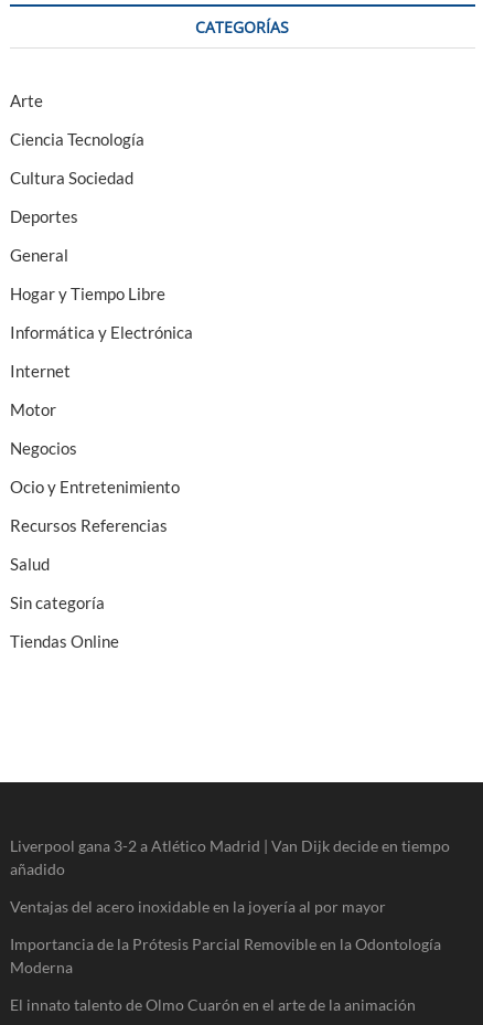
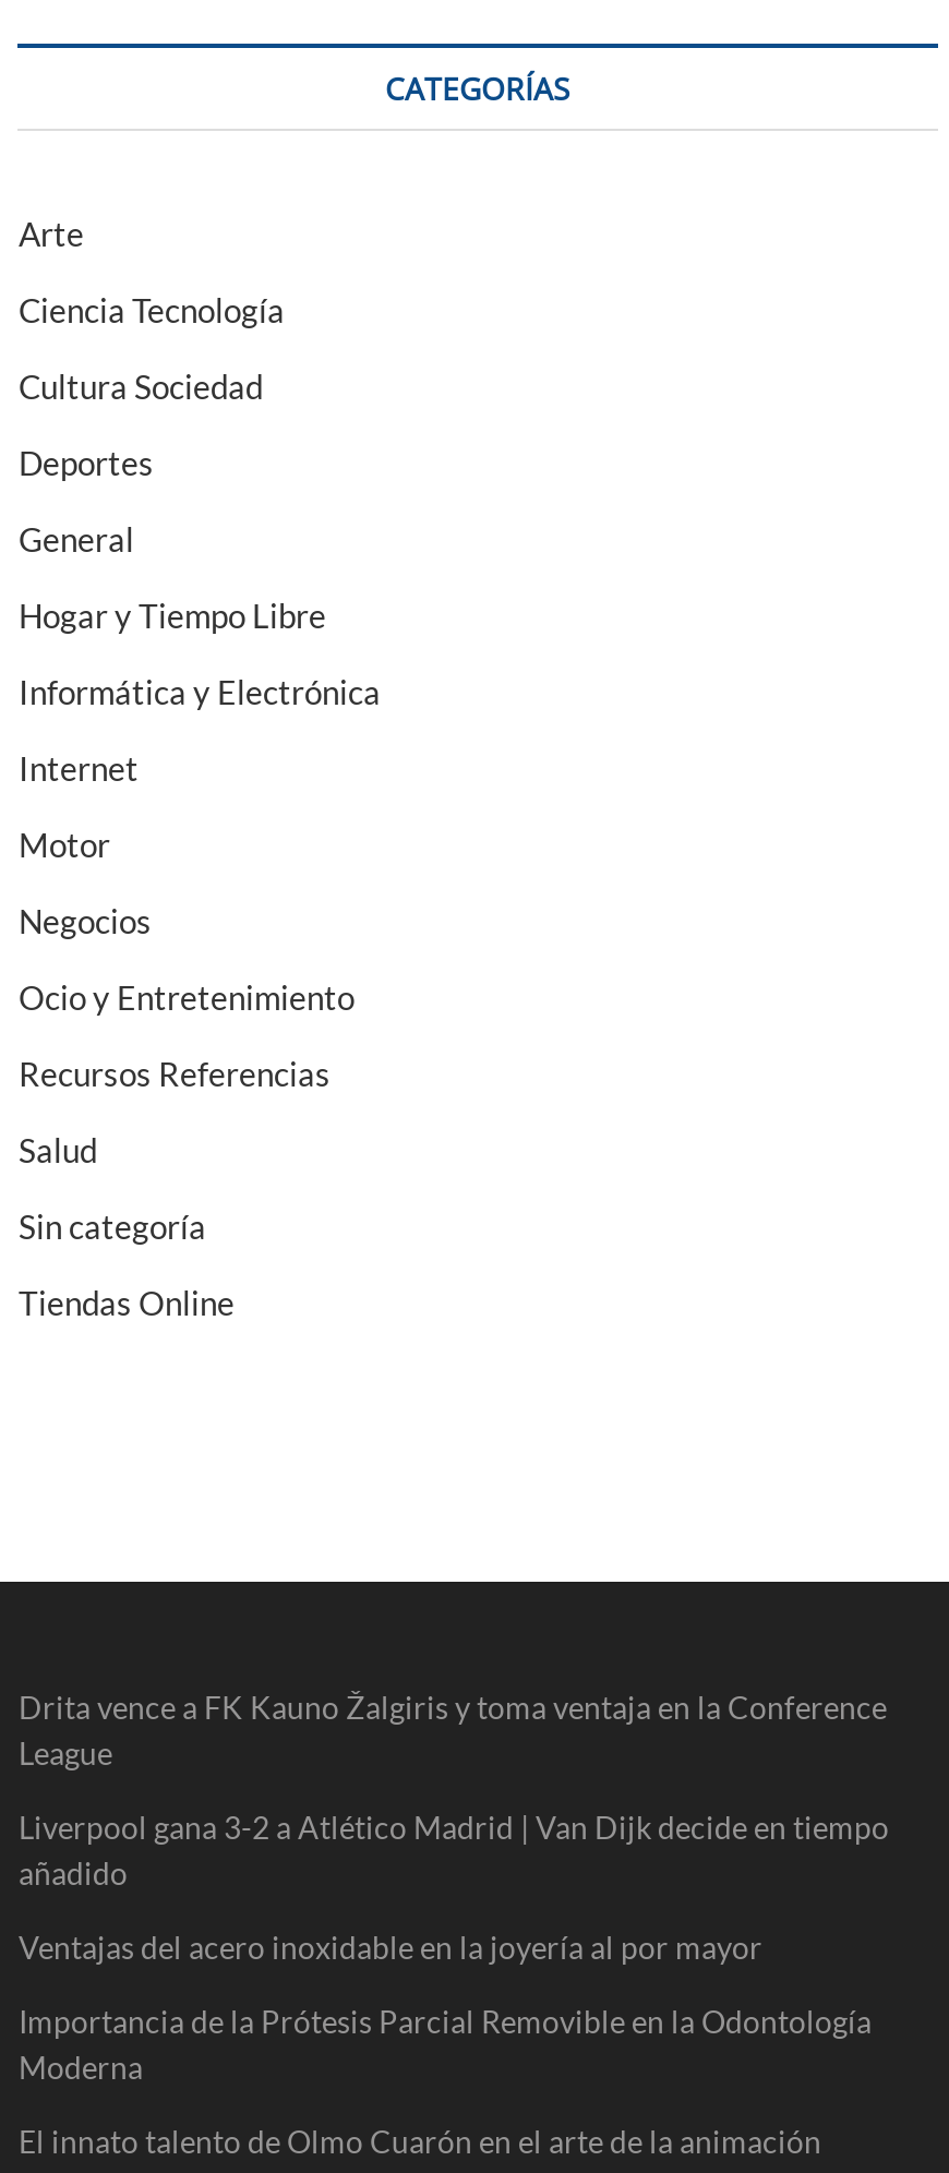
+ Drita vence a FK Kauno Žalgiris y toma ventaja en la Conference
+ League
